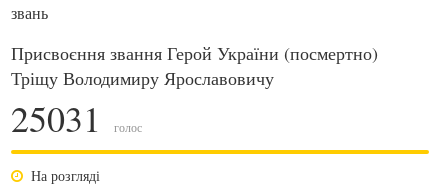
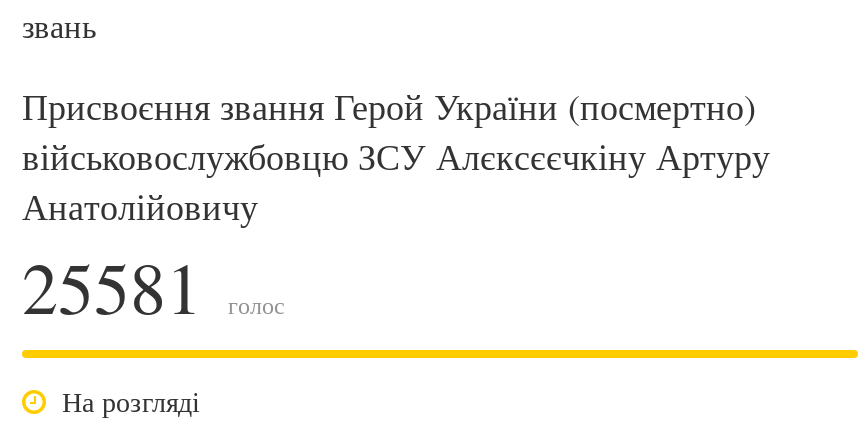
- Тріщу Володимиру Ярославовичу
- 25031
+ військовослужбовцю ЗСУ Алєксєєчкіну Артуру
+ Анатолійовичу
+ 25581
